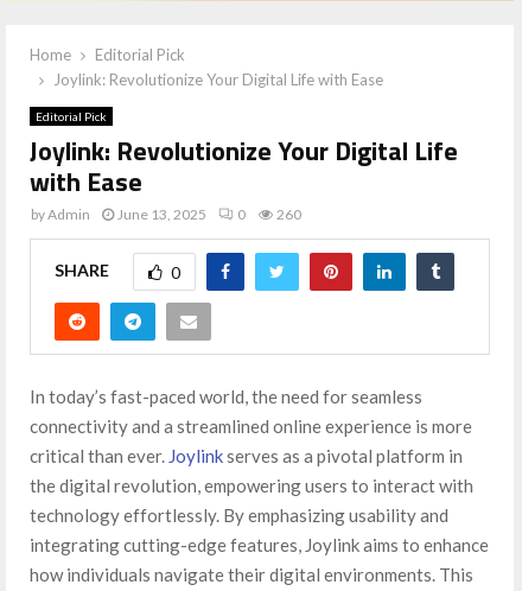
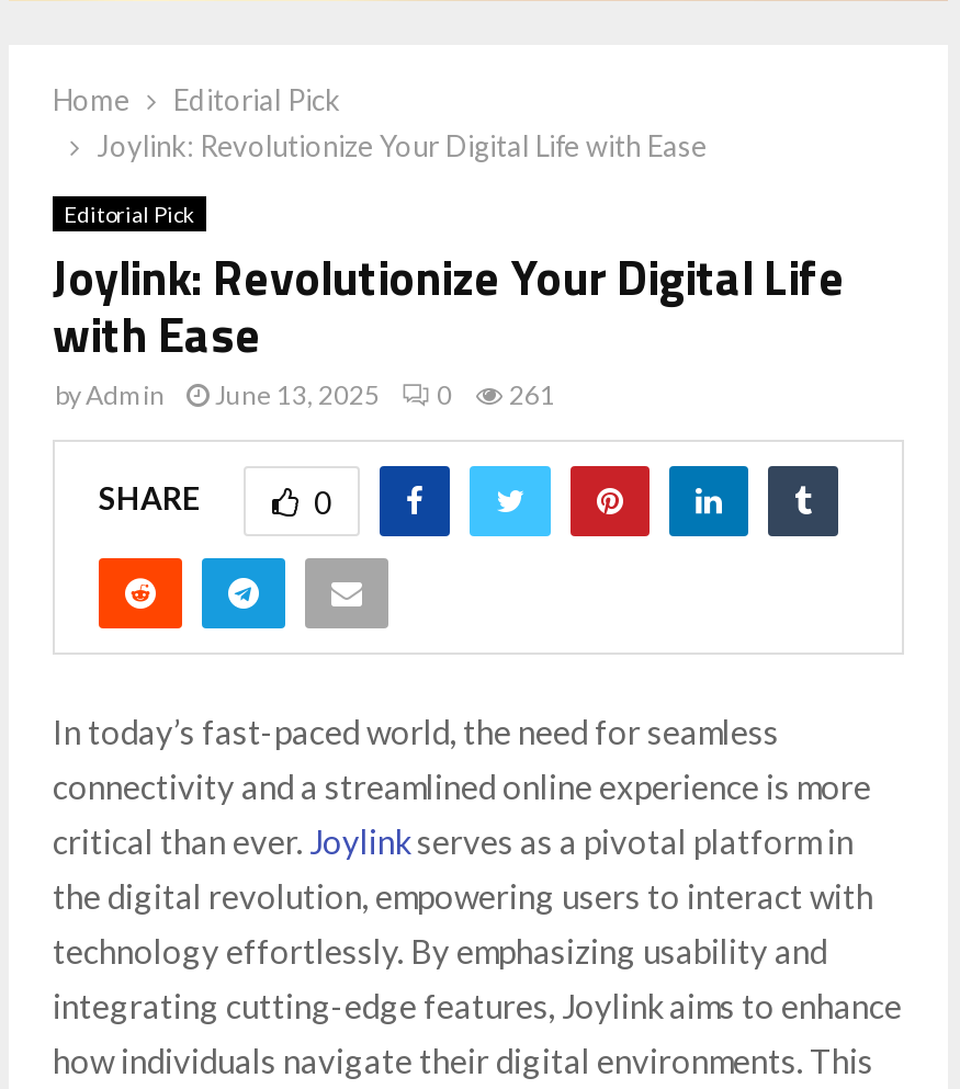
- byAdmin June 13, 2025 0 260
+ byAdmin June 13, 2025 0 261
